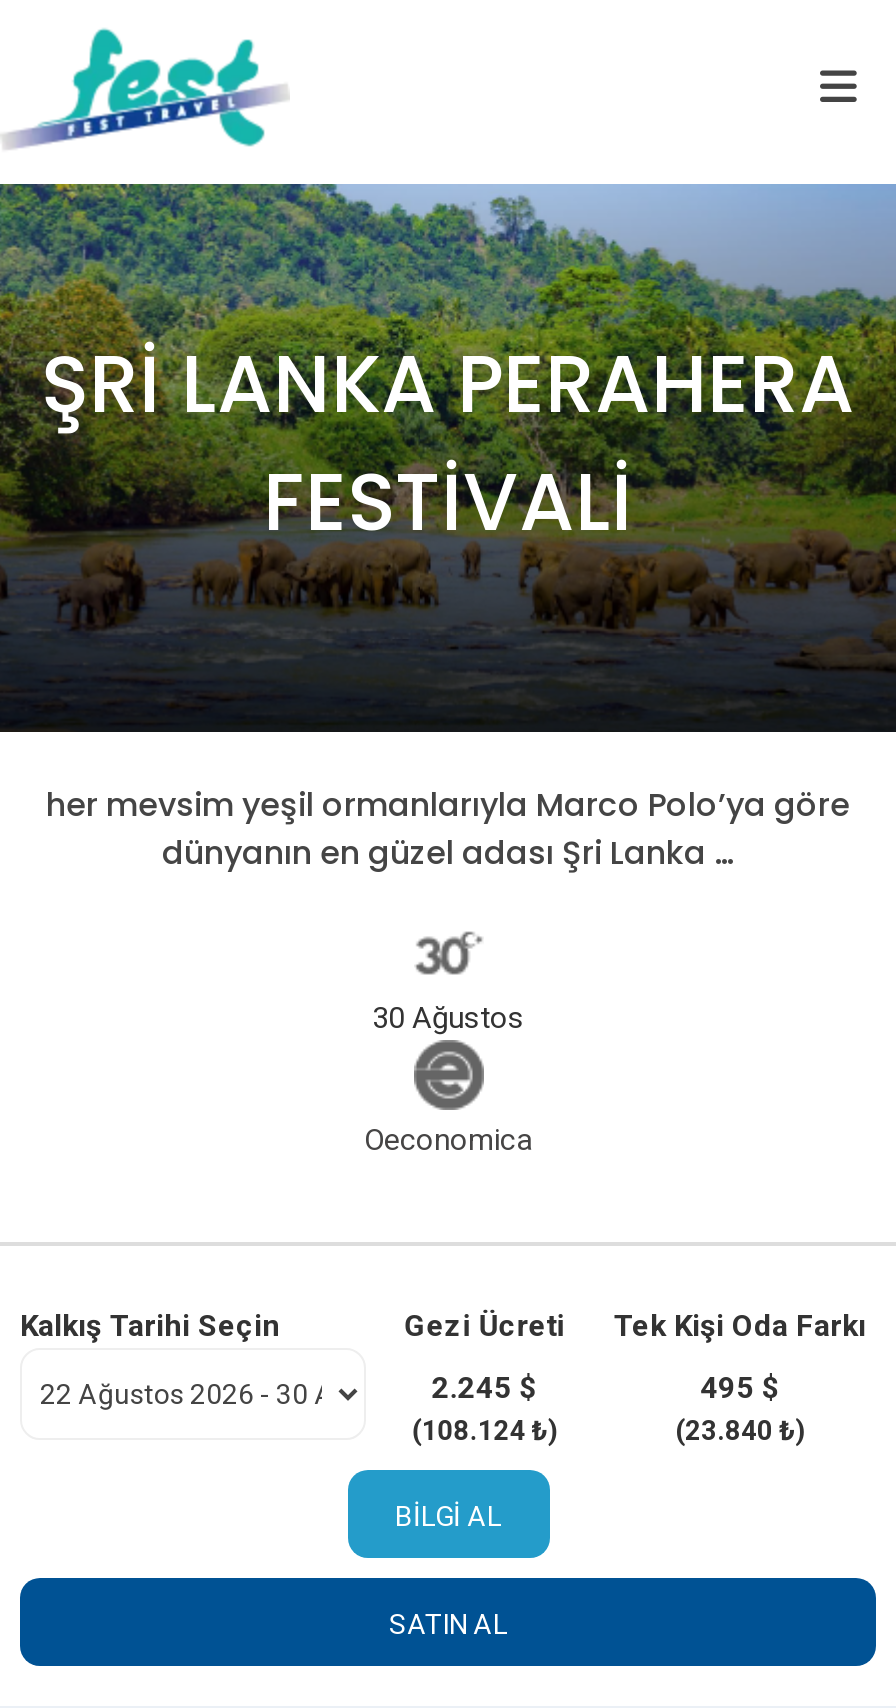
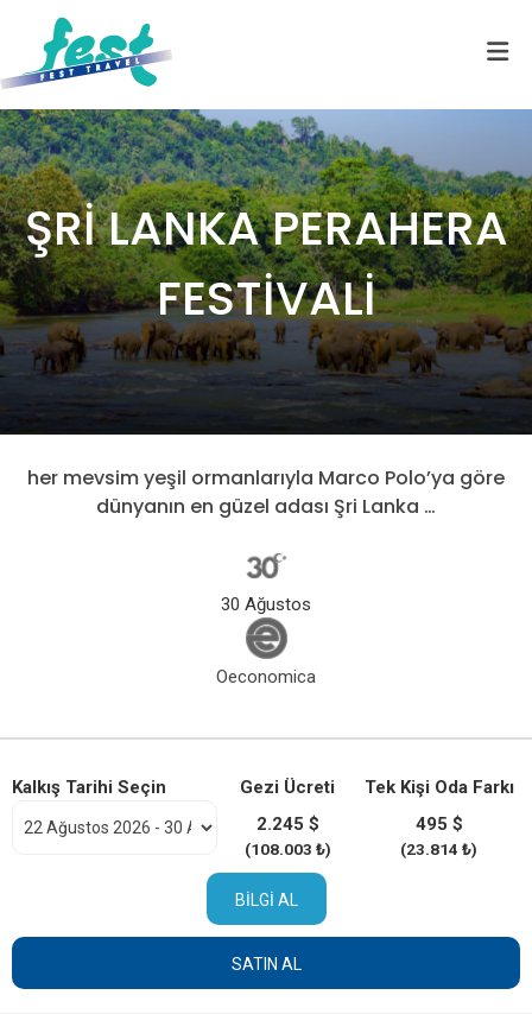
- (108.124 ₺)
+ (108.003 ₺)

- (23.840 ₺)
+ (23.814 ₺)
